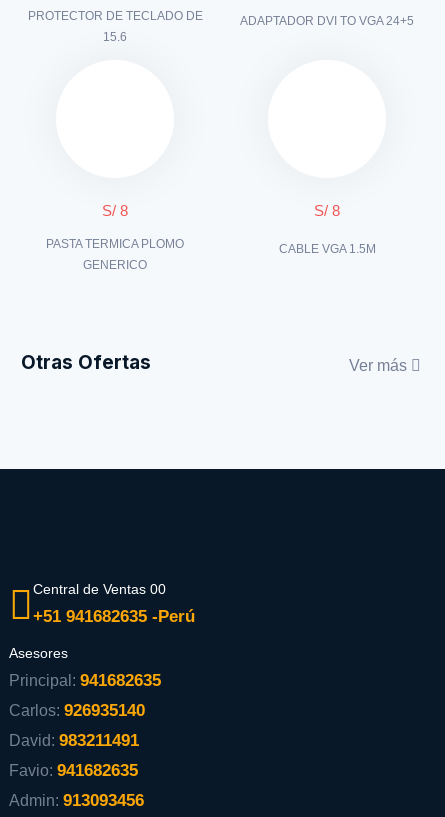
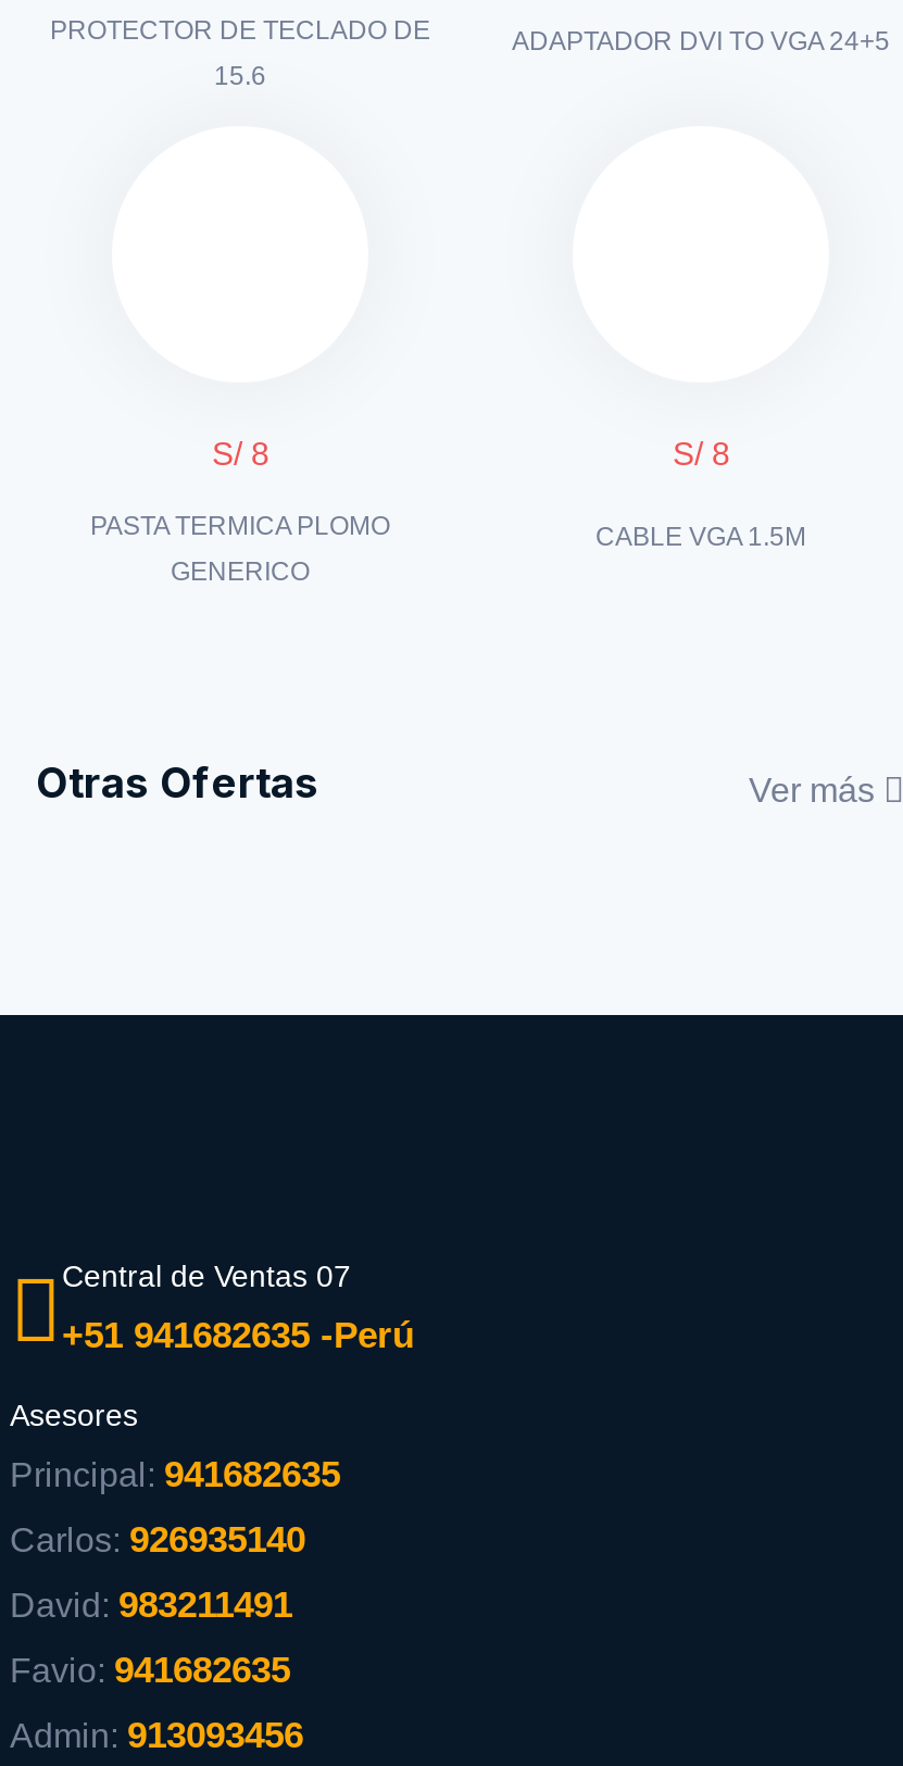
- Central de Ventas 00
+ Central de Ventas 07
